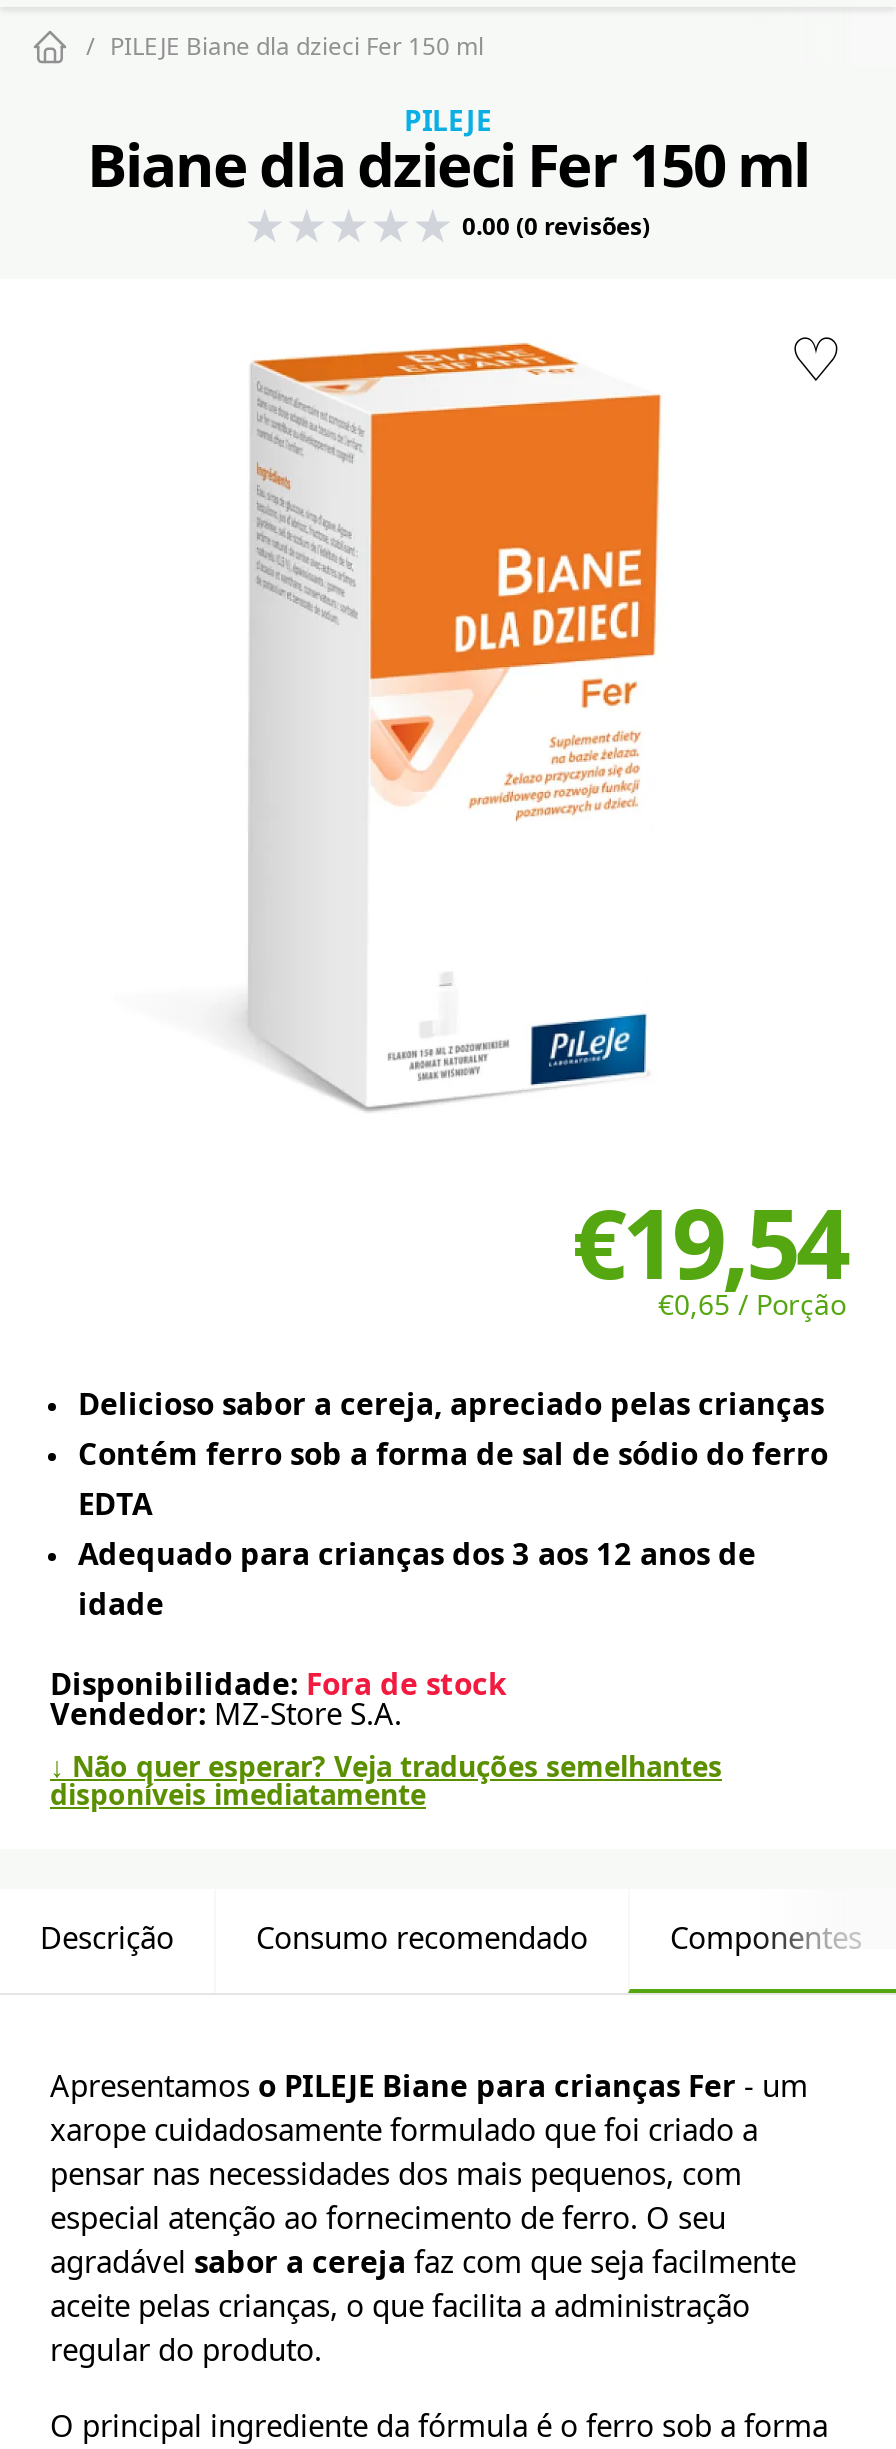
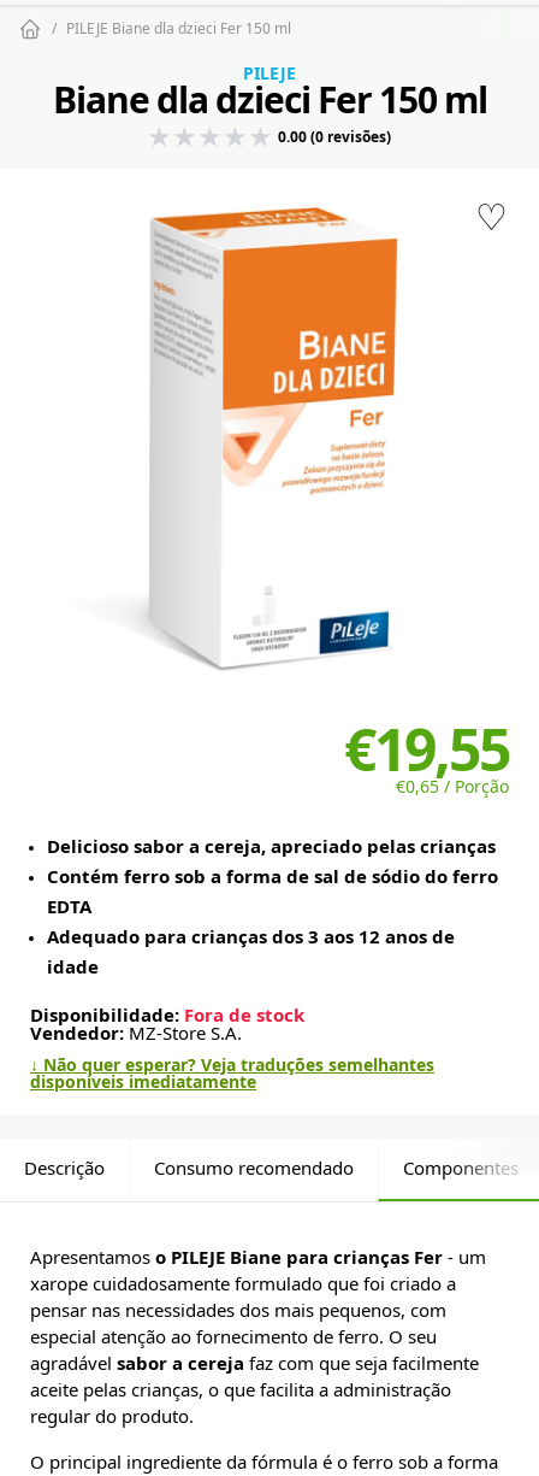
- €19,54
+ €19,55
